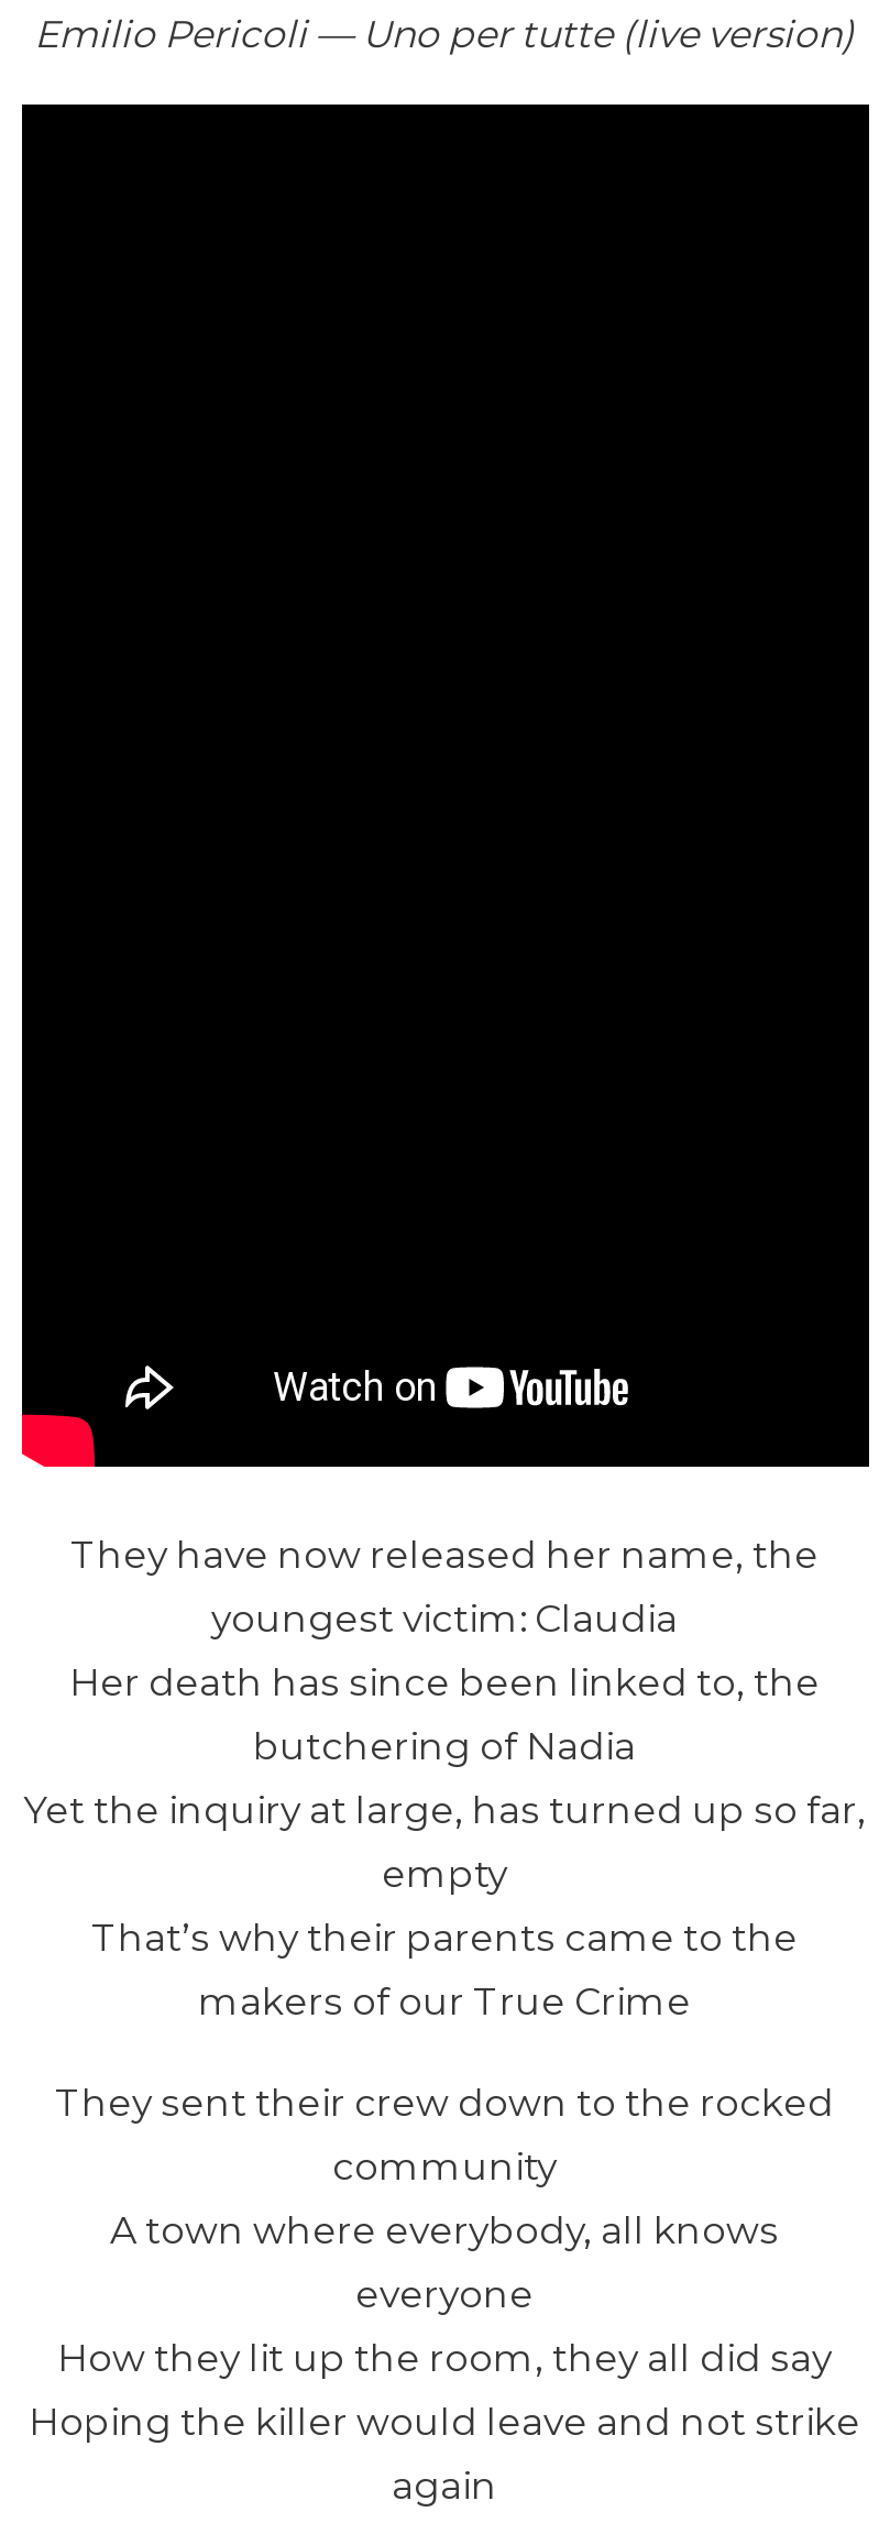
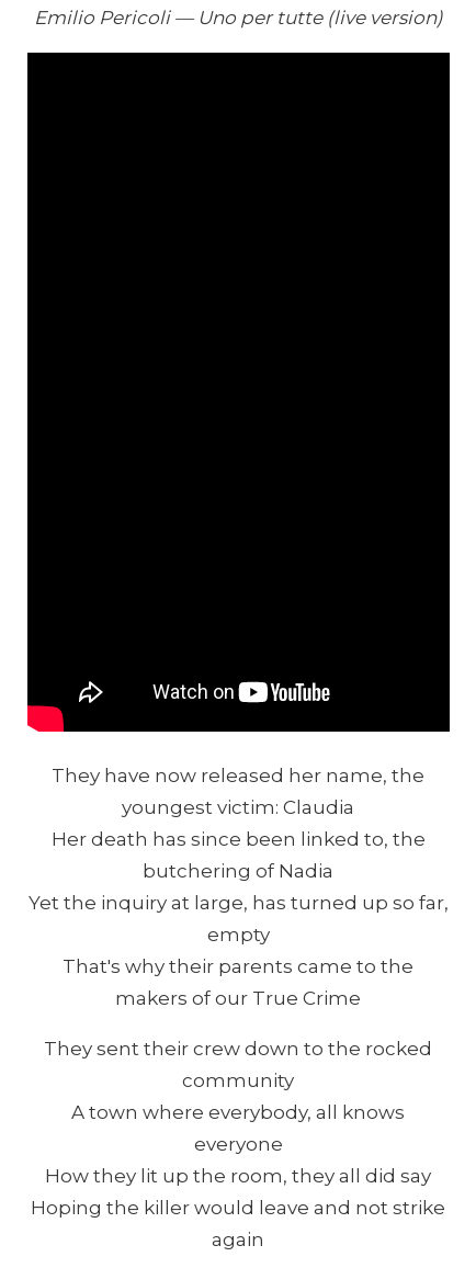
- That’s why their parents came to the
+ That's why their parents came to the
